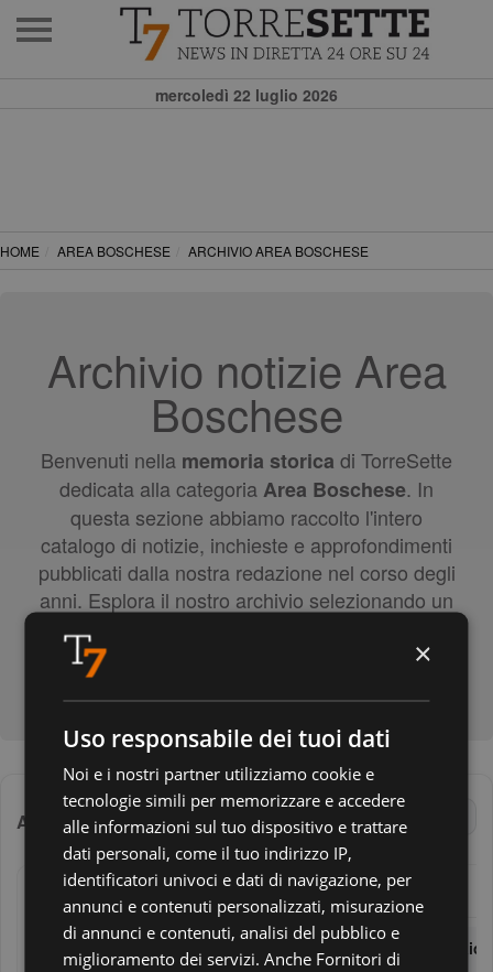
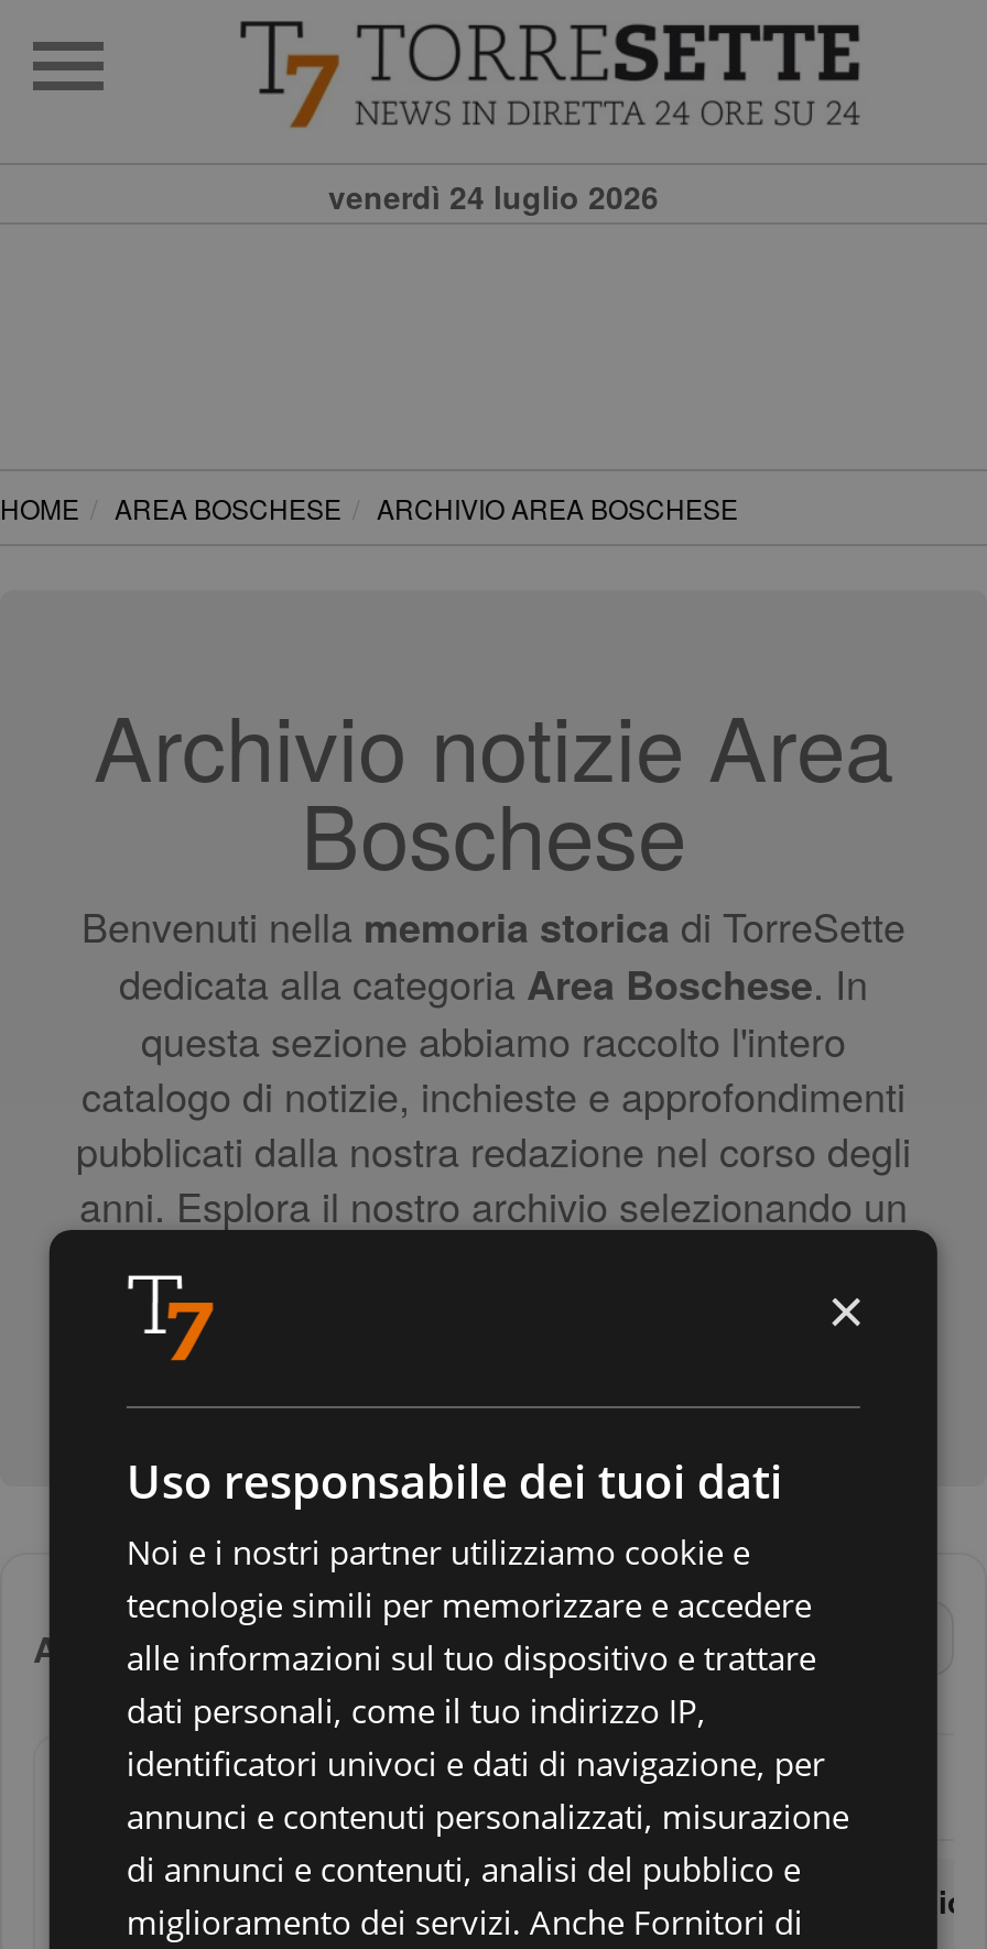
- mercoledì 22 luglio 2026
+ venerdì 24 luglio 2026
